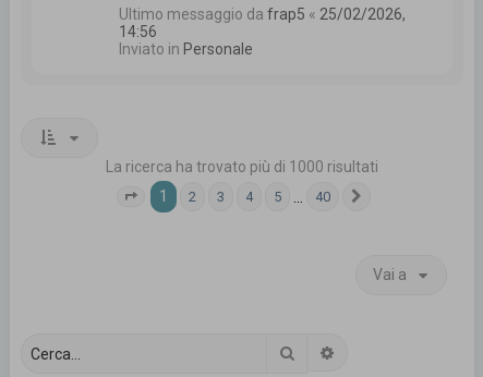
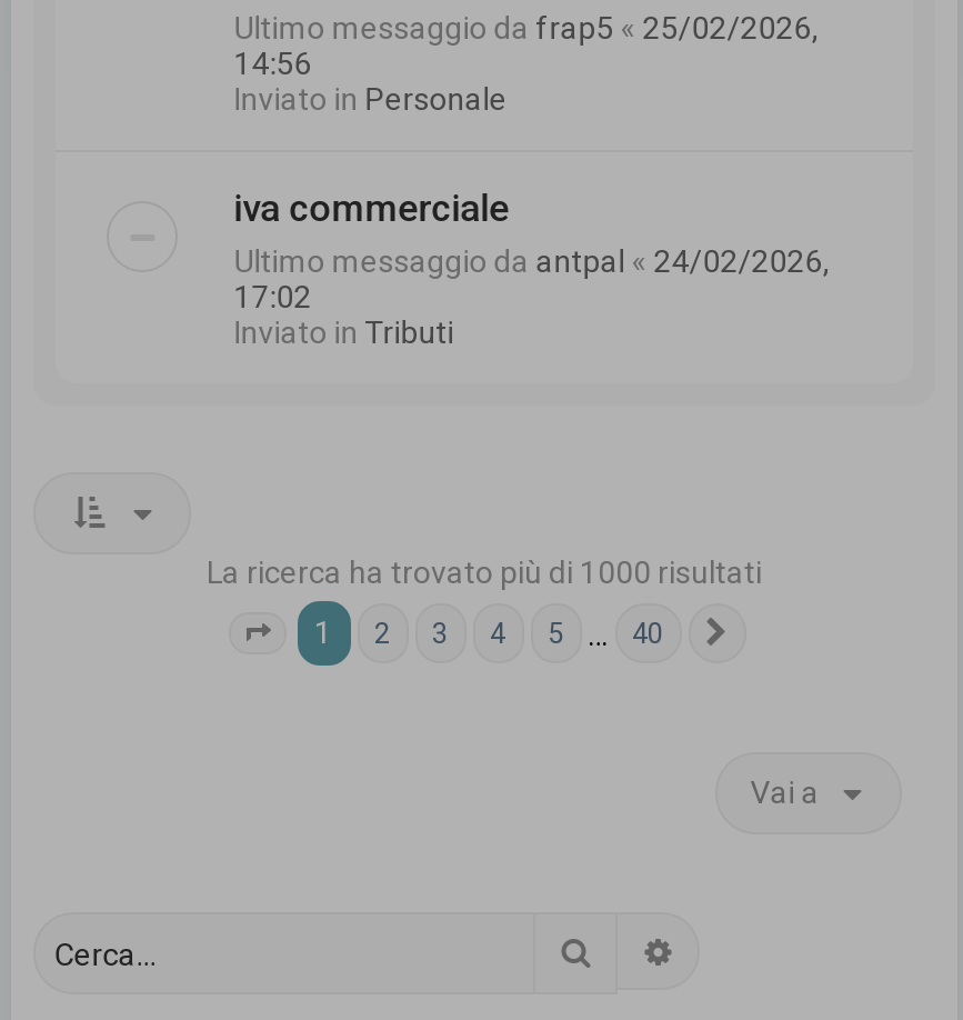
+ iva commerciale
+ Ultimo messaggio da antpal «24/02/2026,
+ 17:02
+ Inviato in Tributi
